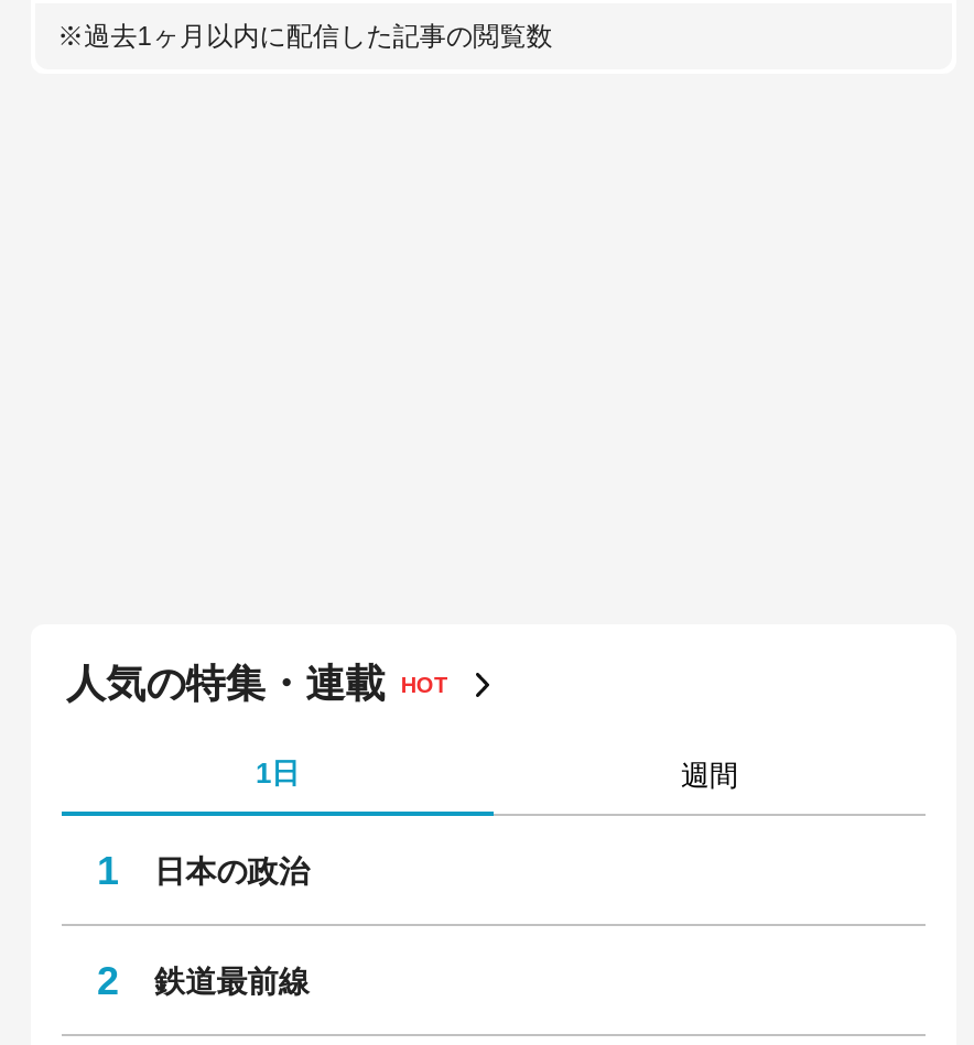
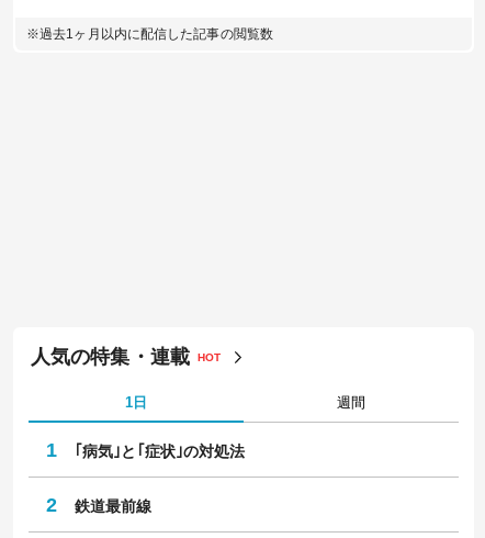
- 日本の政治
+ ｢病気｣と｢症状｣の対処法
